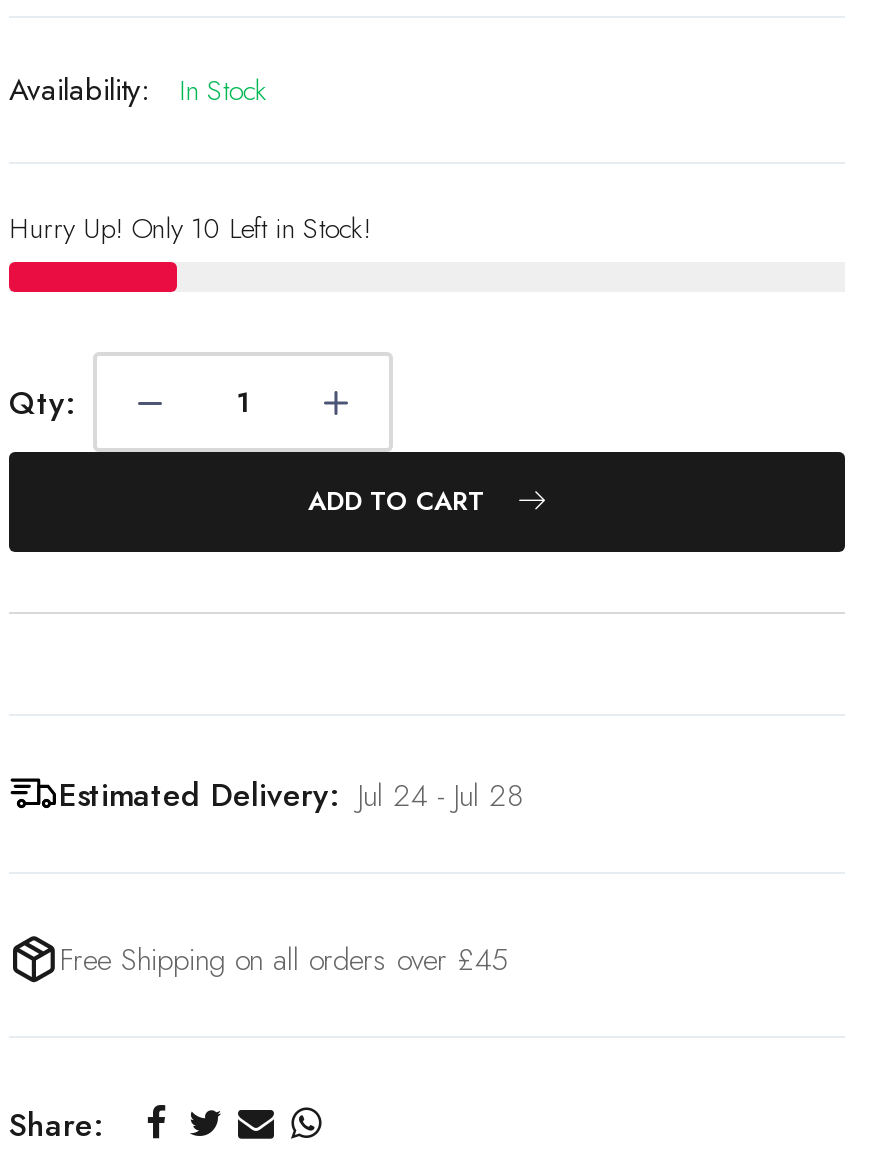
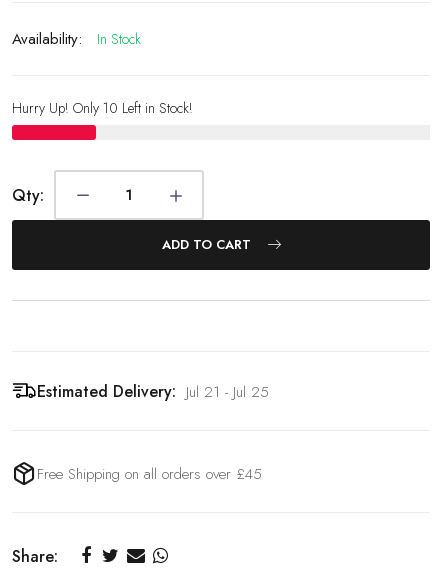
- Estimated Delivery: Jul 24 - Jul 28
+ Estimated Delivery: Jul 21 - Jul 25
